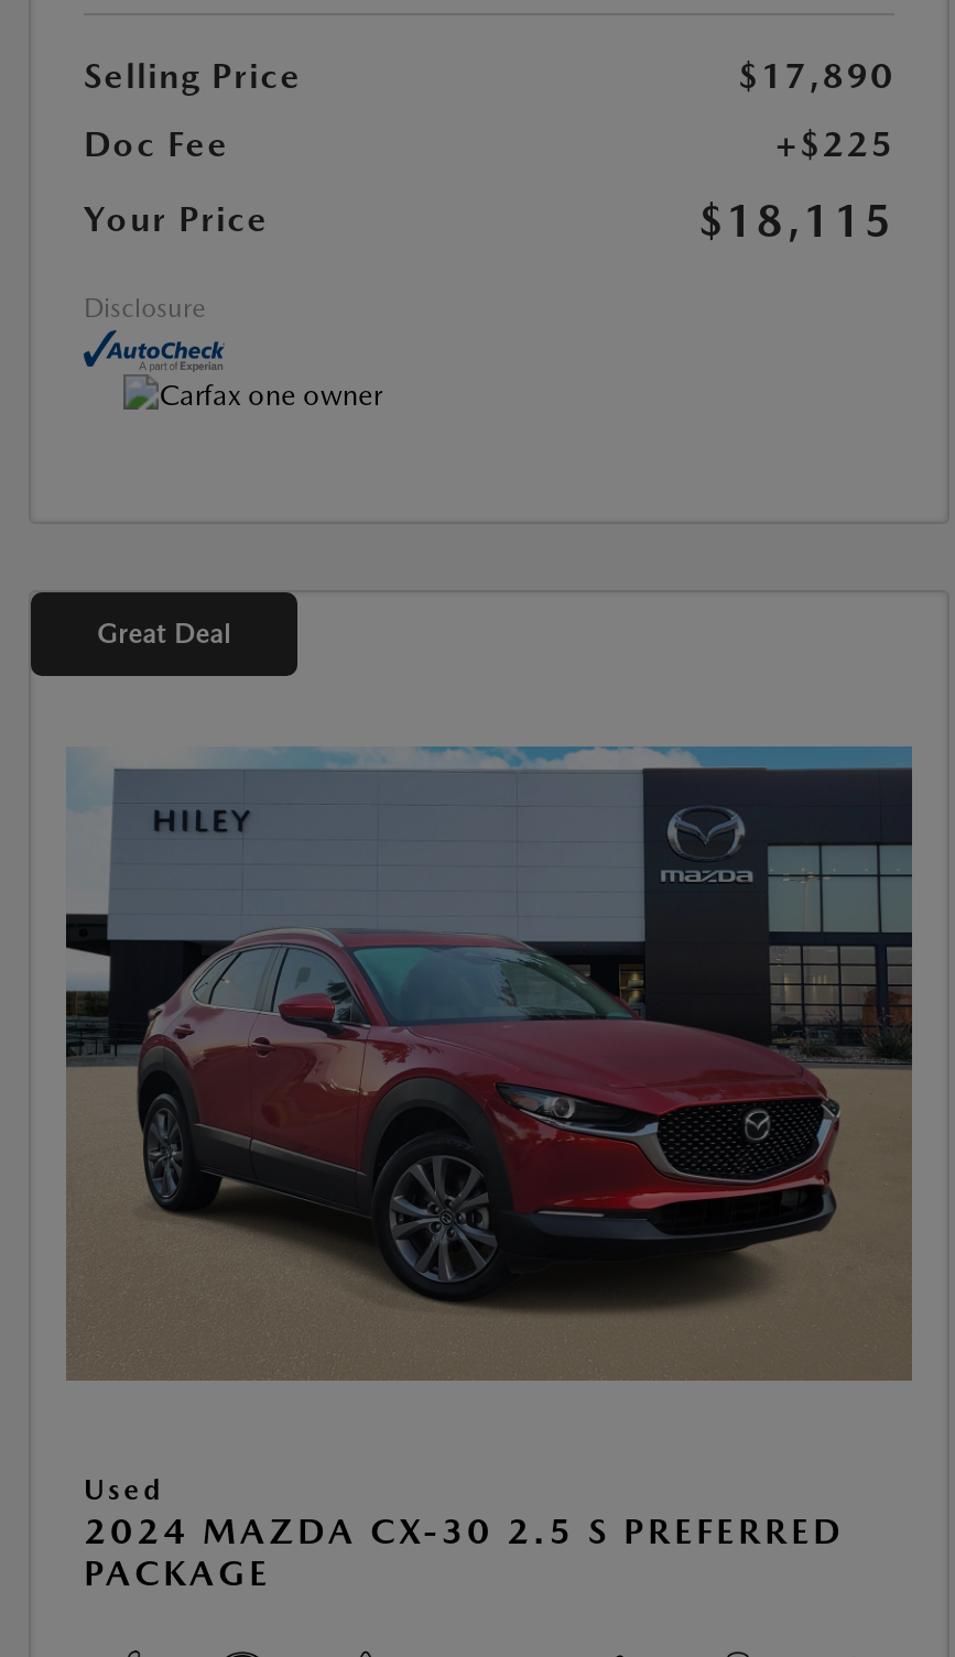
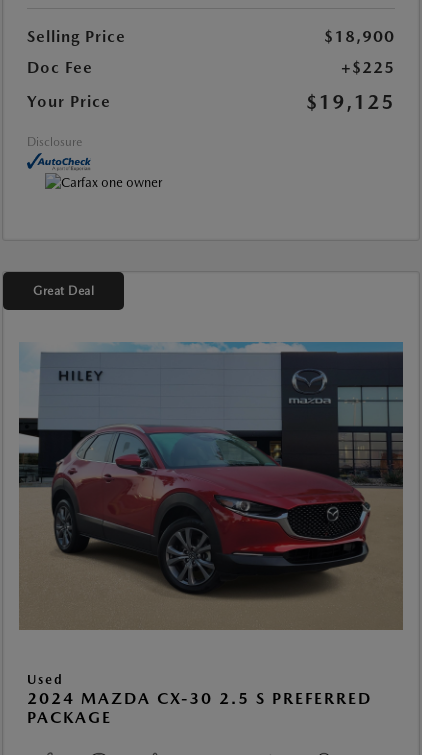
- $17,890
+ $18,900

- $18,115
+ $19,125
